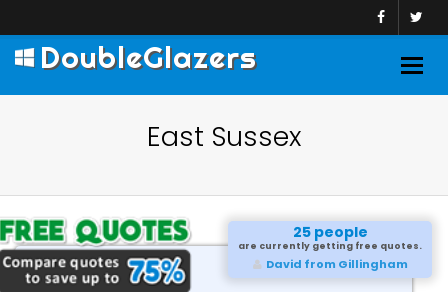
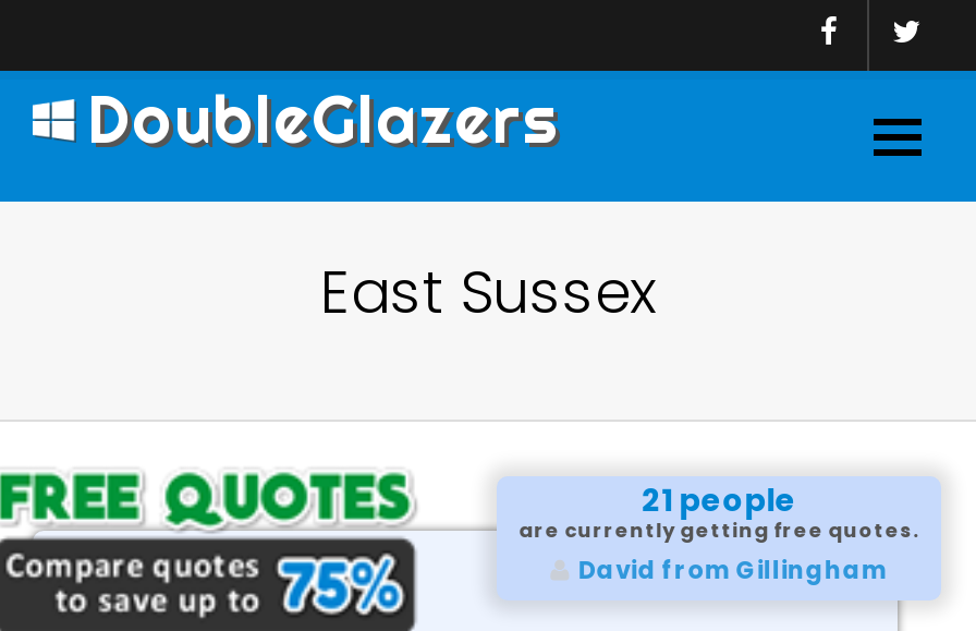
- 25 people
+ 21 people
